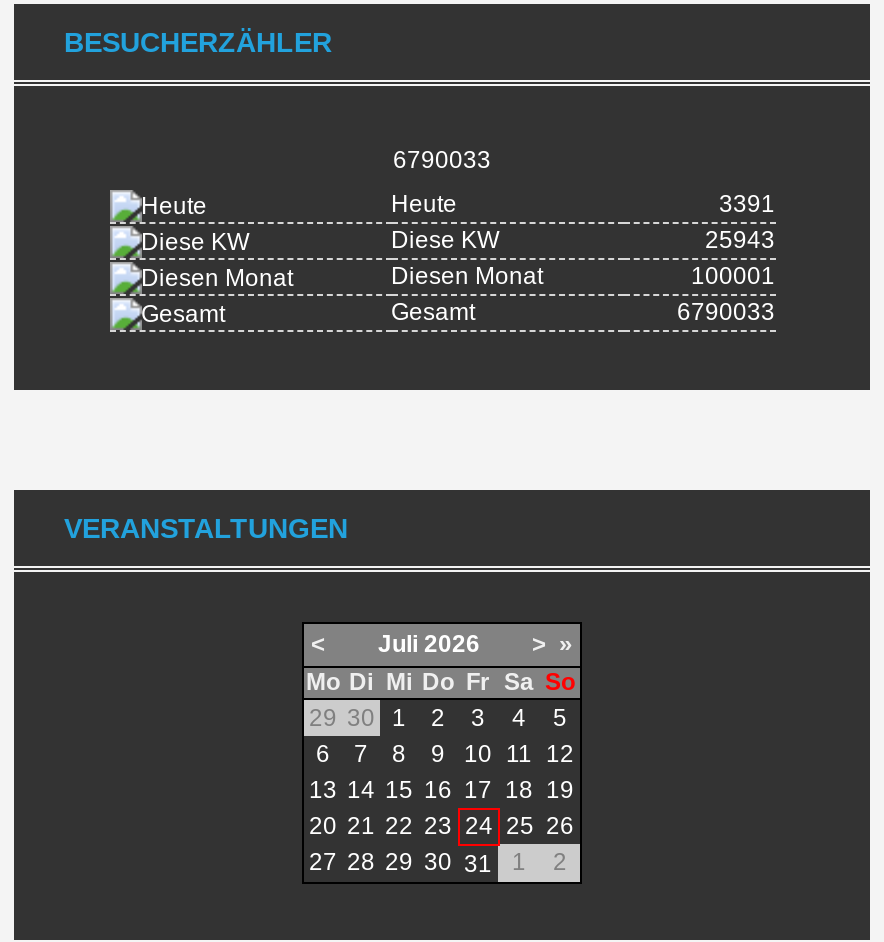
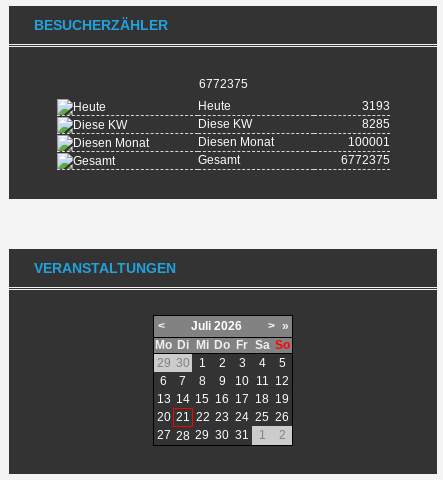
- 6790033
+ 6772375

- 3391
+ 3193

- 25943
+ 8285

- 6790033
+ 6772375
